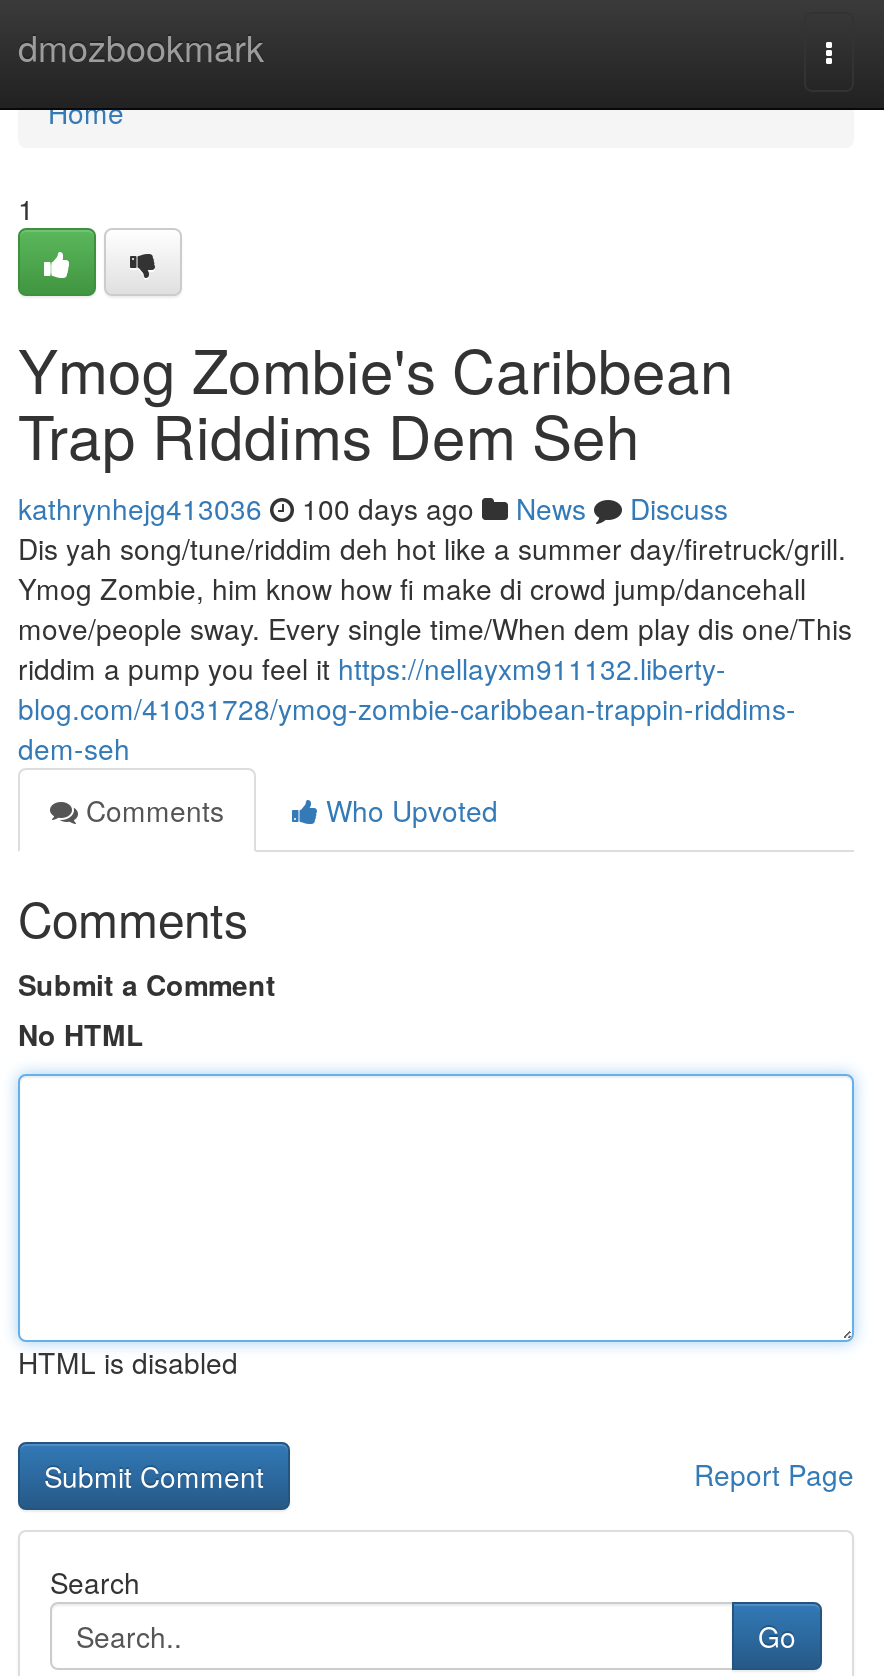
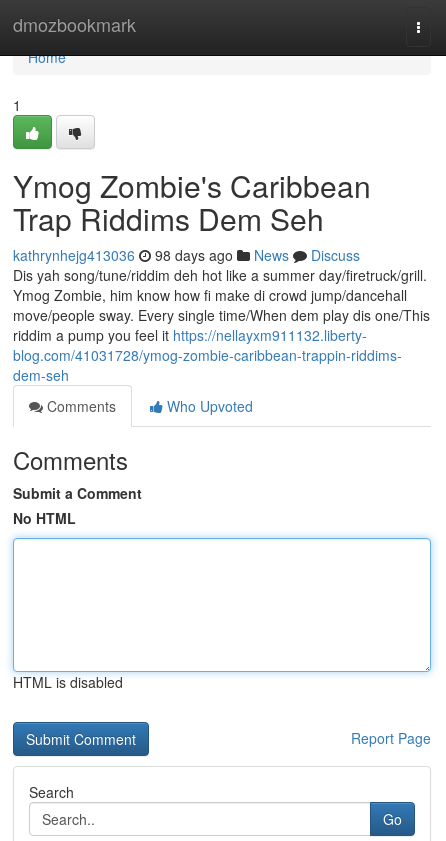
- kathrynhejg413036 100 days ago News Discuss
+ kathrynhejg413036 98 days ago News Discuss
